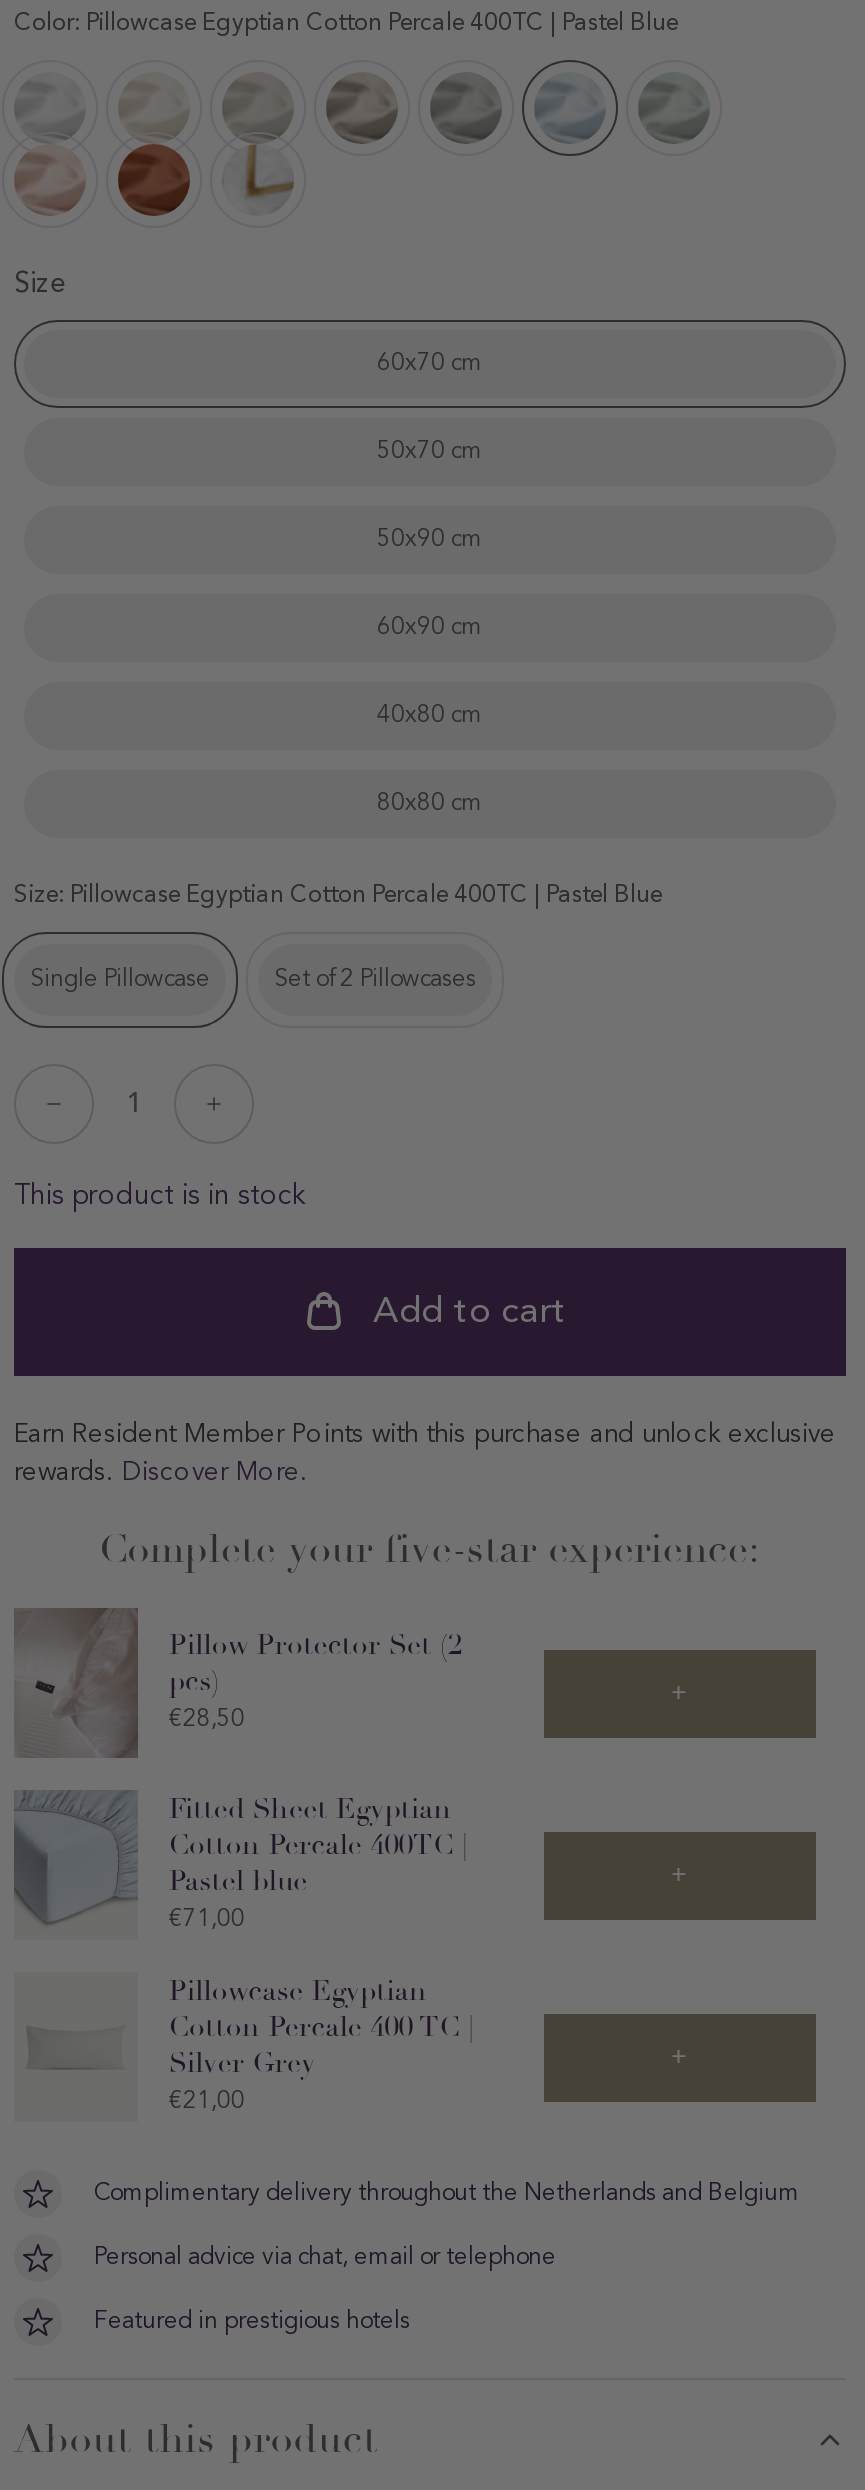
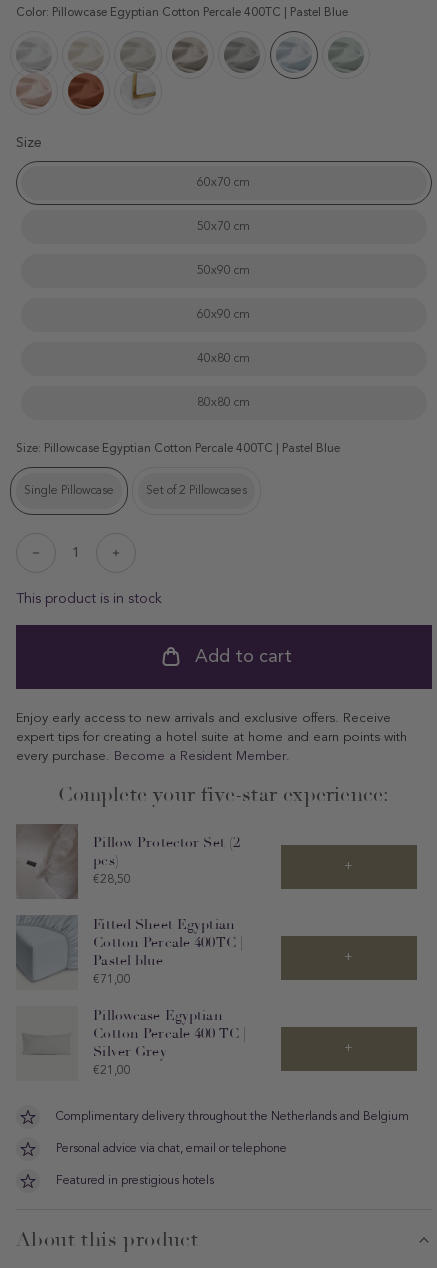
- Earn Resident Member Points with this purchase and unlock exclusive
- rewards. Discover More.
+ Enjoy early access to new arrivals and exclusive offers. Receive
+ expert tips for creating a hotel suite at home and earn points with
+ every purchase. Become a Resident Member.
